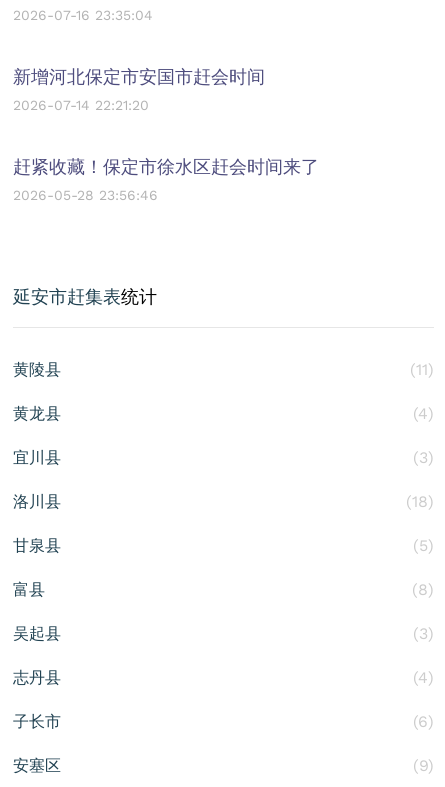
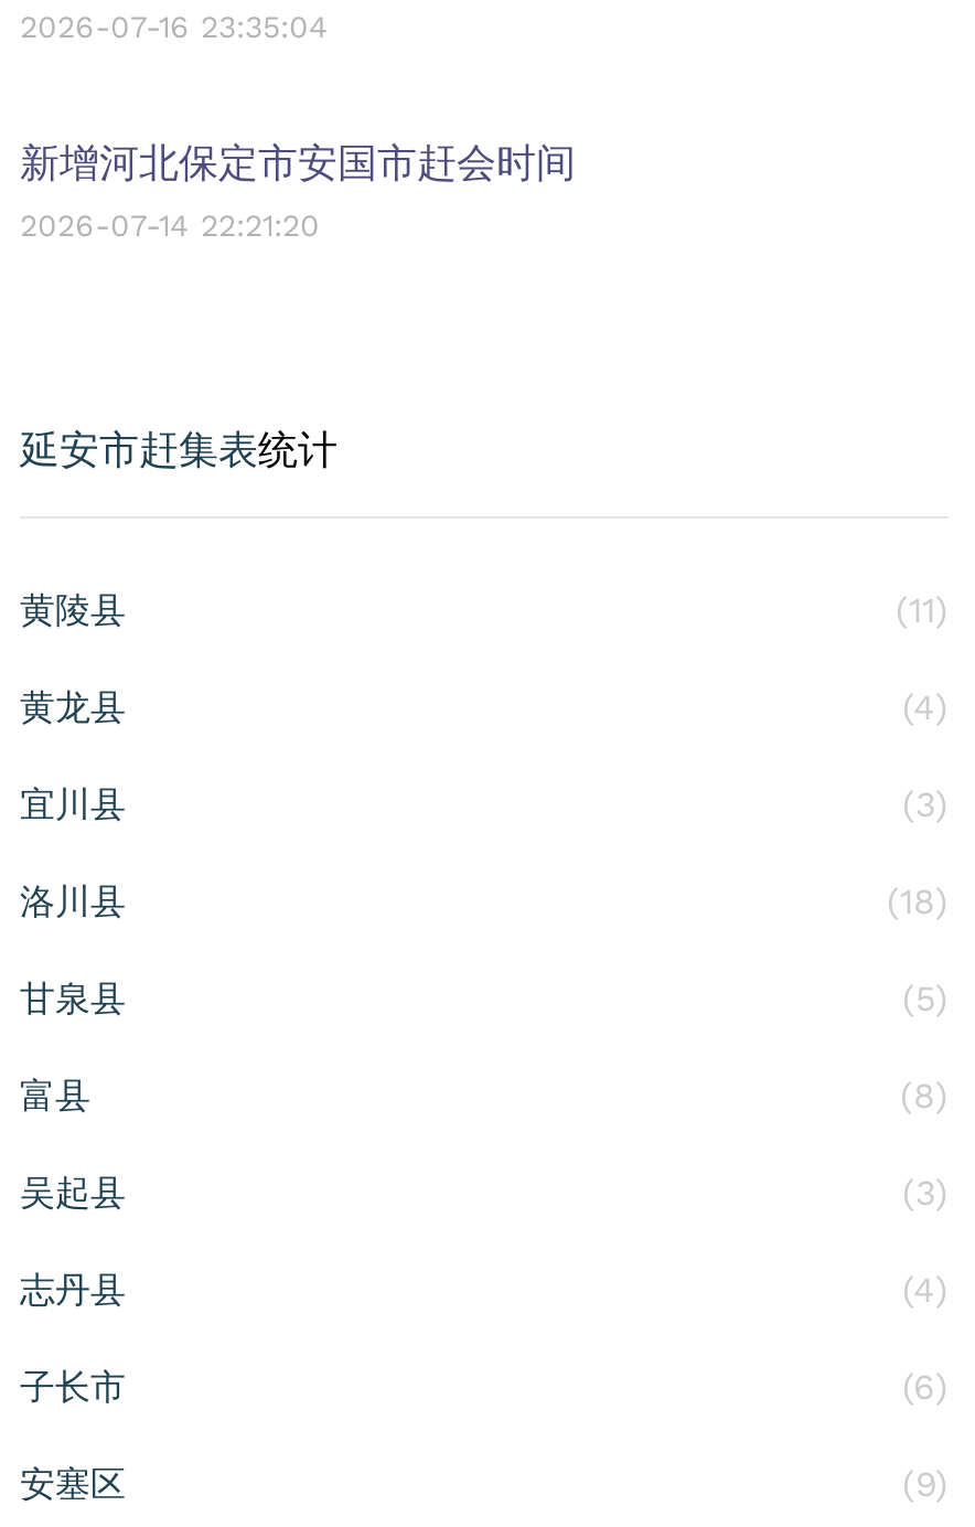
- 赶紧收藏！保定市徐水区赶会时间来了
- 2026-05-28 23:56:46
